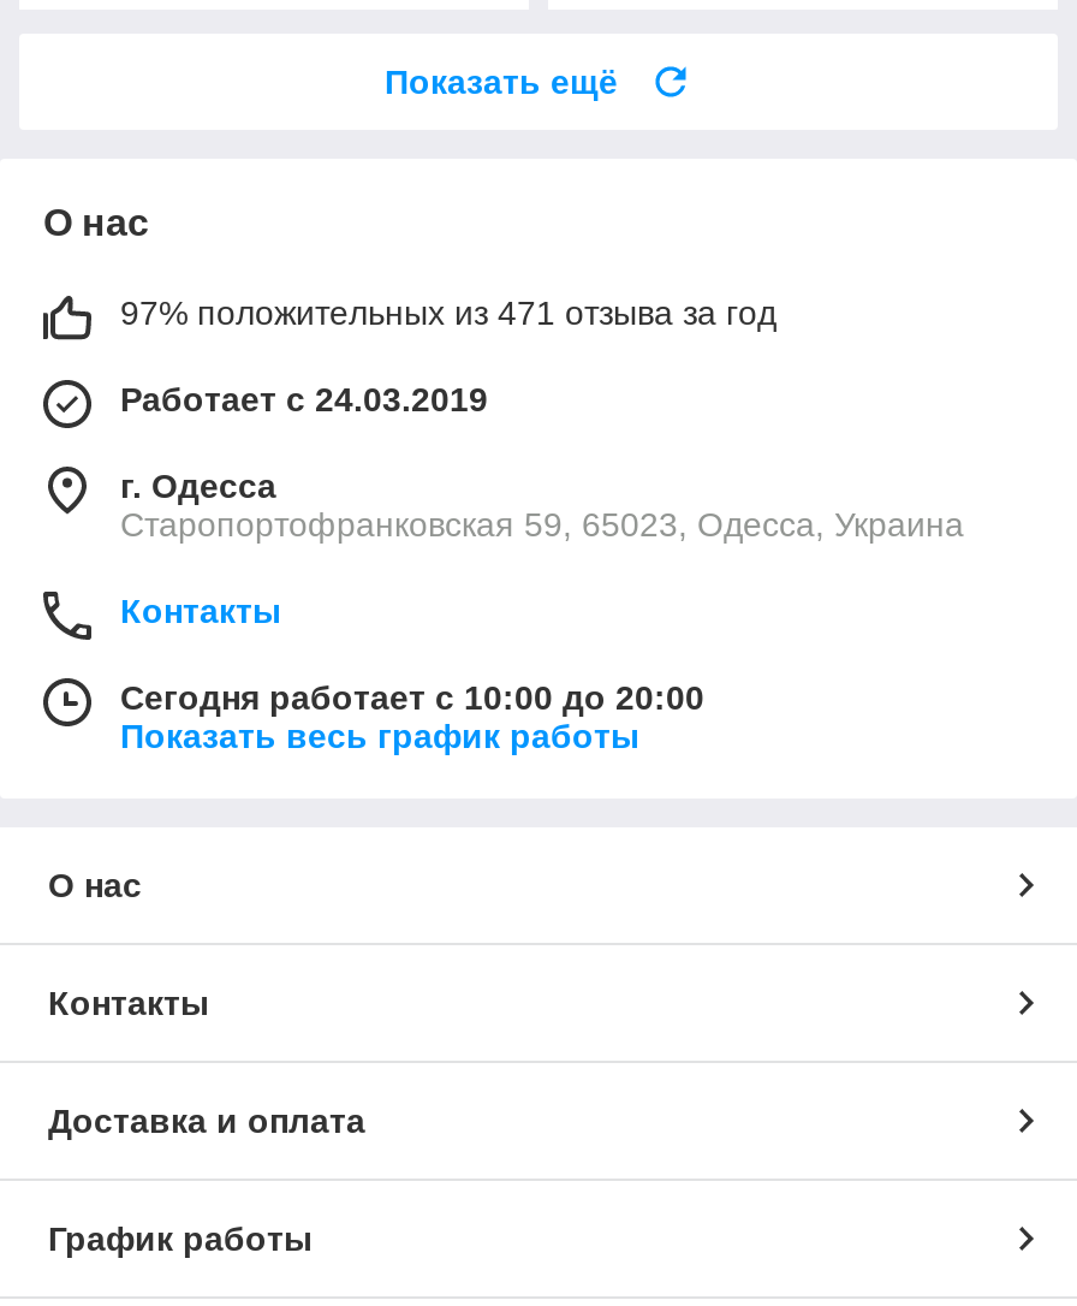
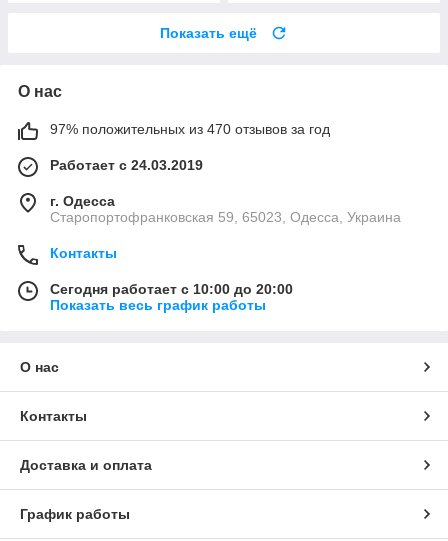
- 97% положительных из 471 отзыва за год
+ 97% положительных из 470 отзывов за год
